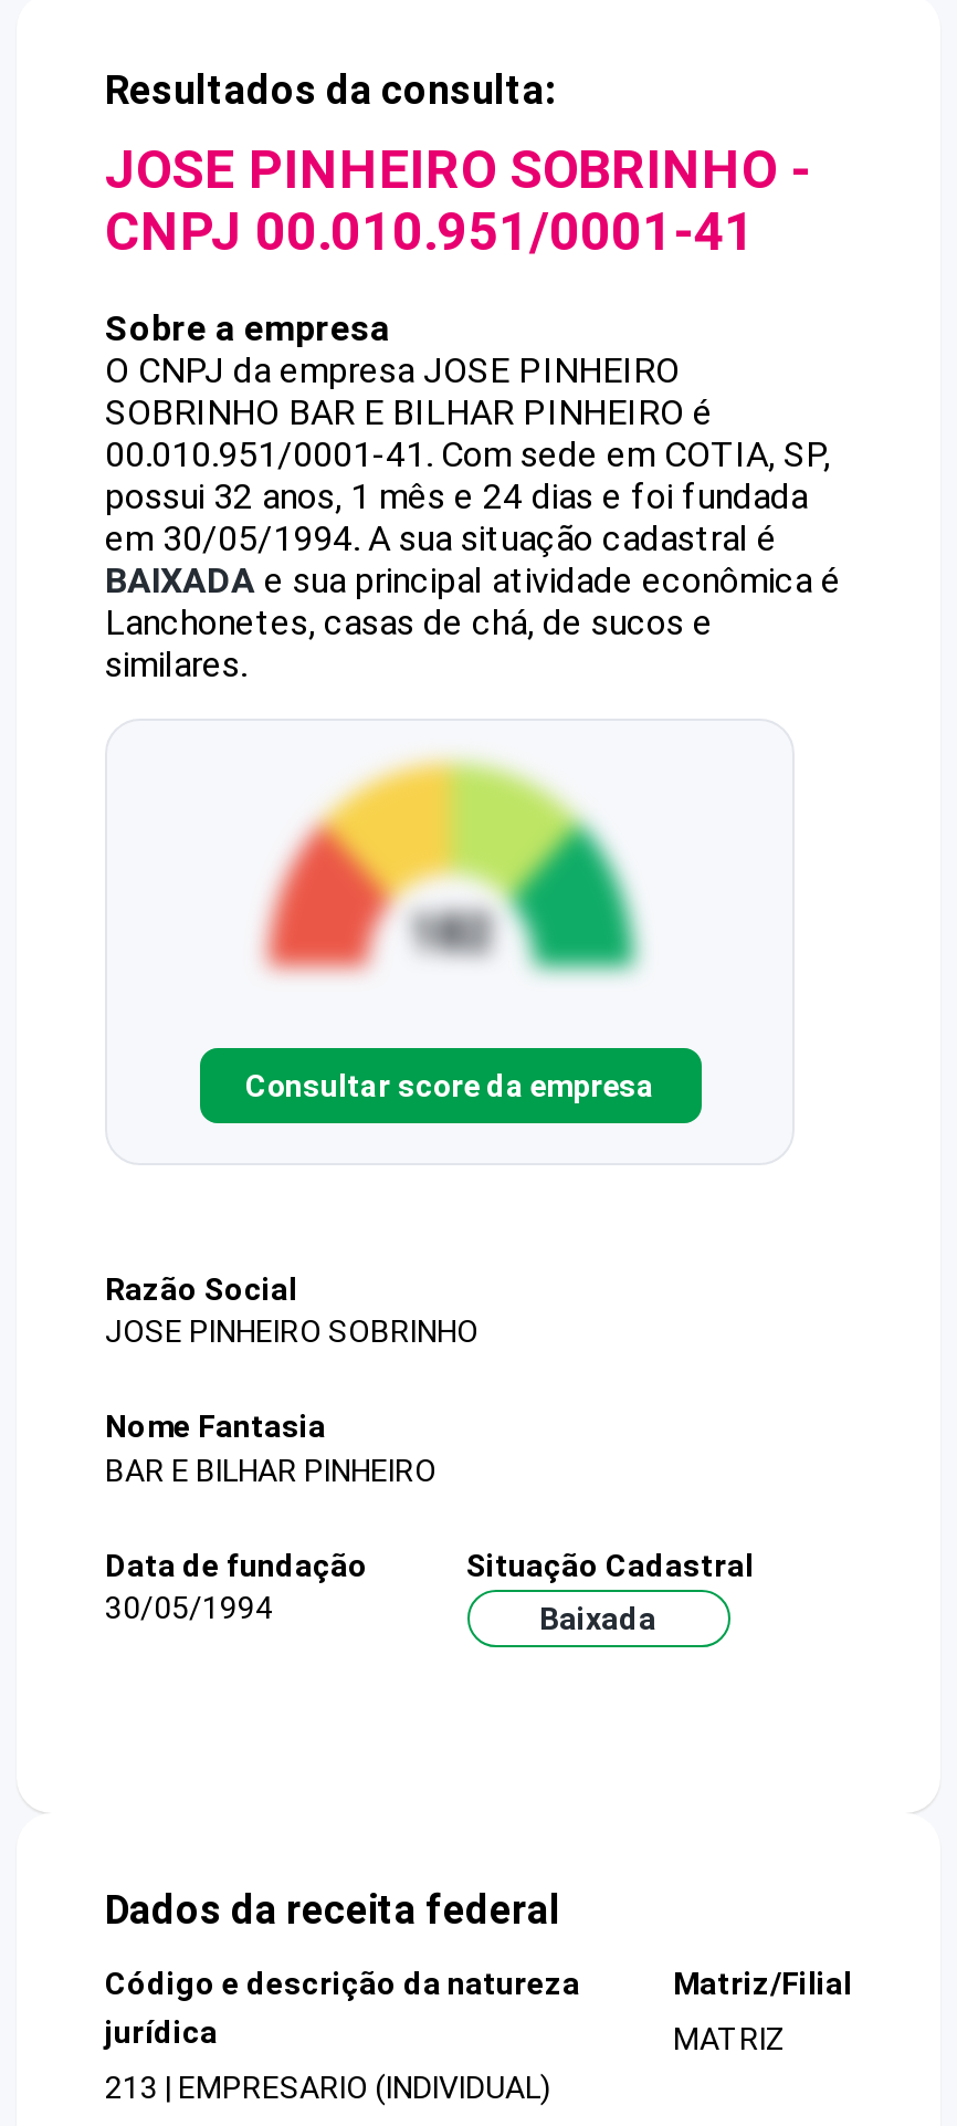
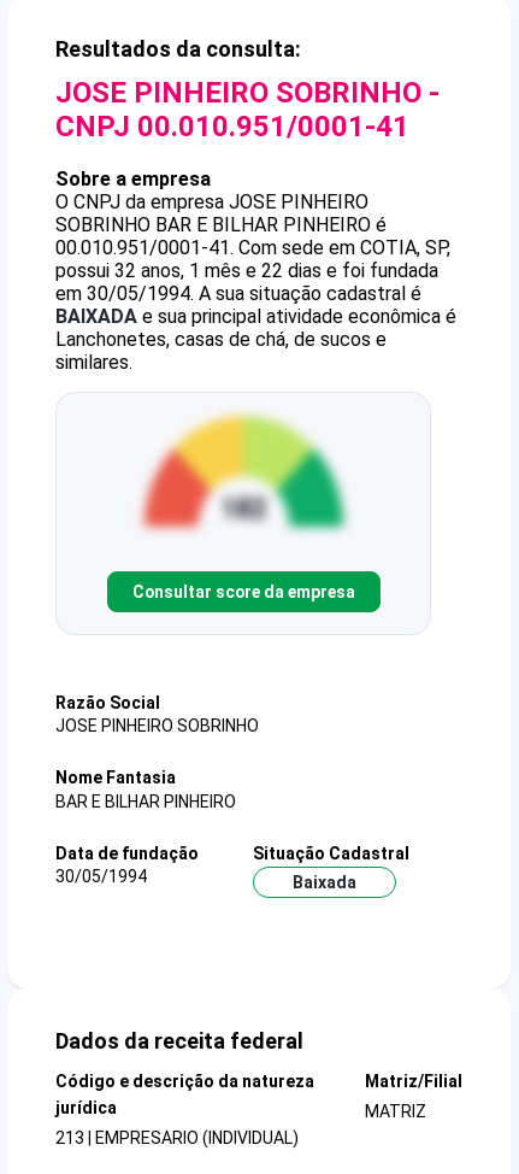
- possui 32 anos, 1 mês e 24 dias e foi fundada
+ possui 32 anos, 1 mês e 22 dias e foi fundada
